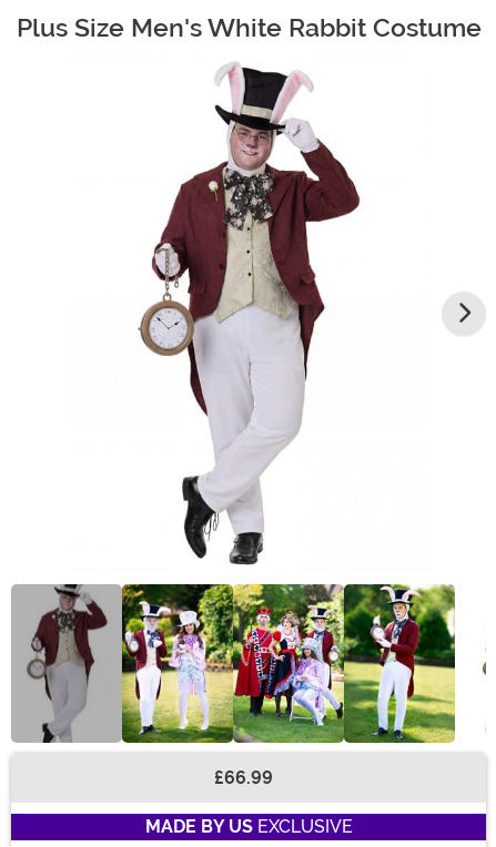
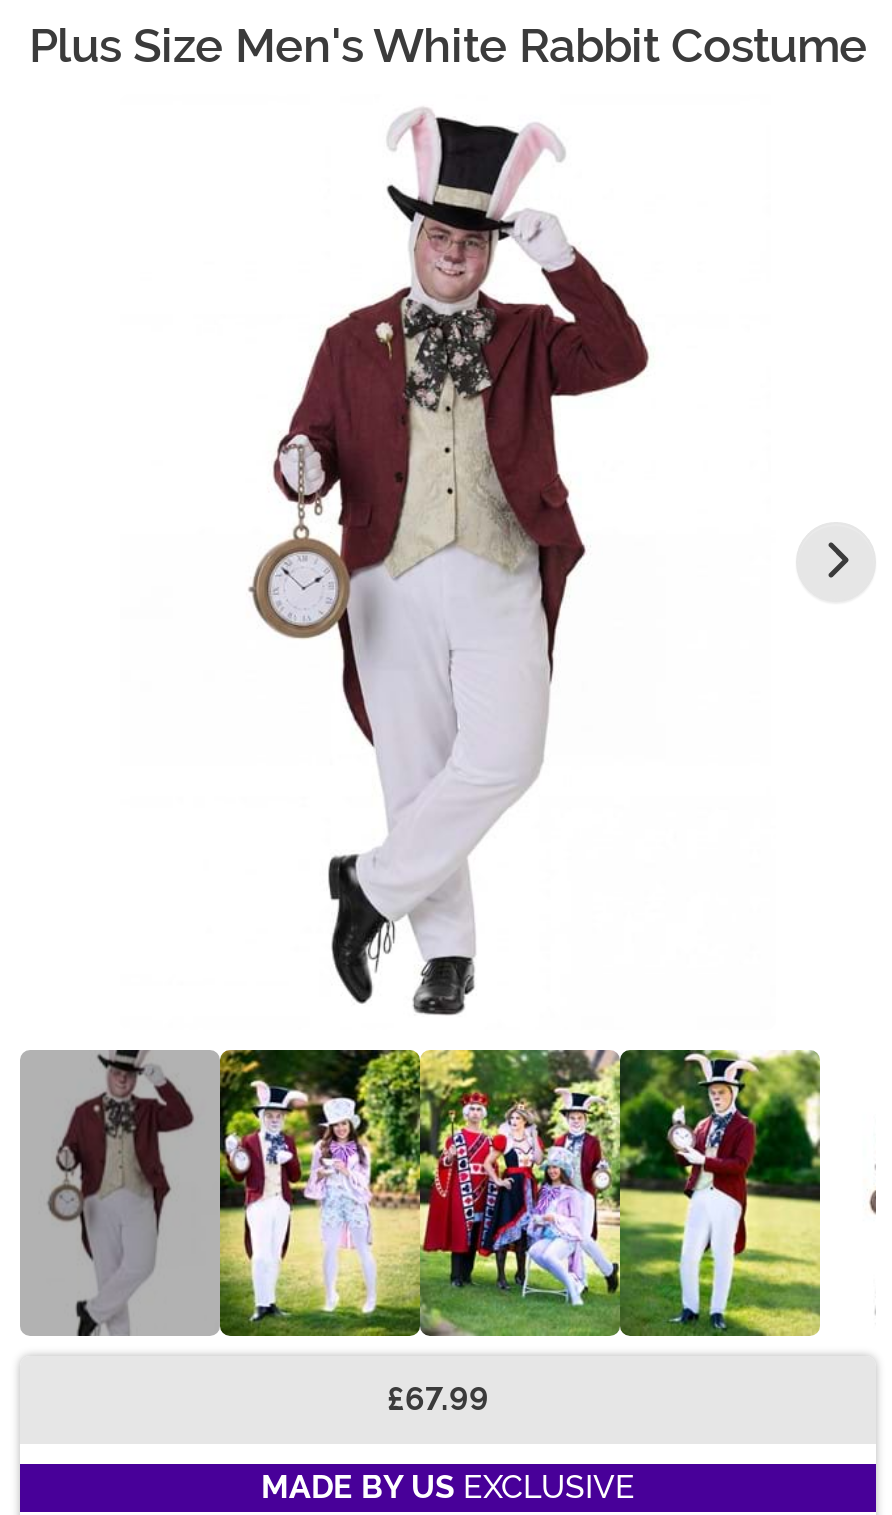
- £66.99
+ £67.99
